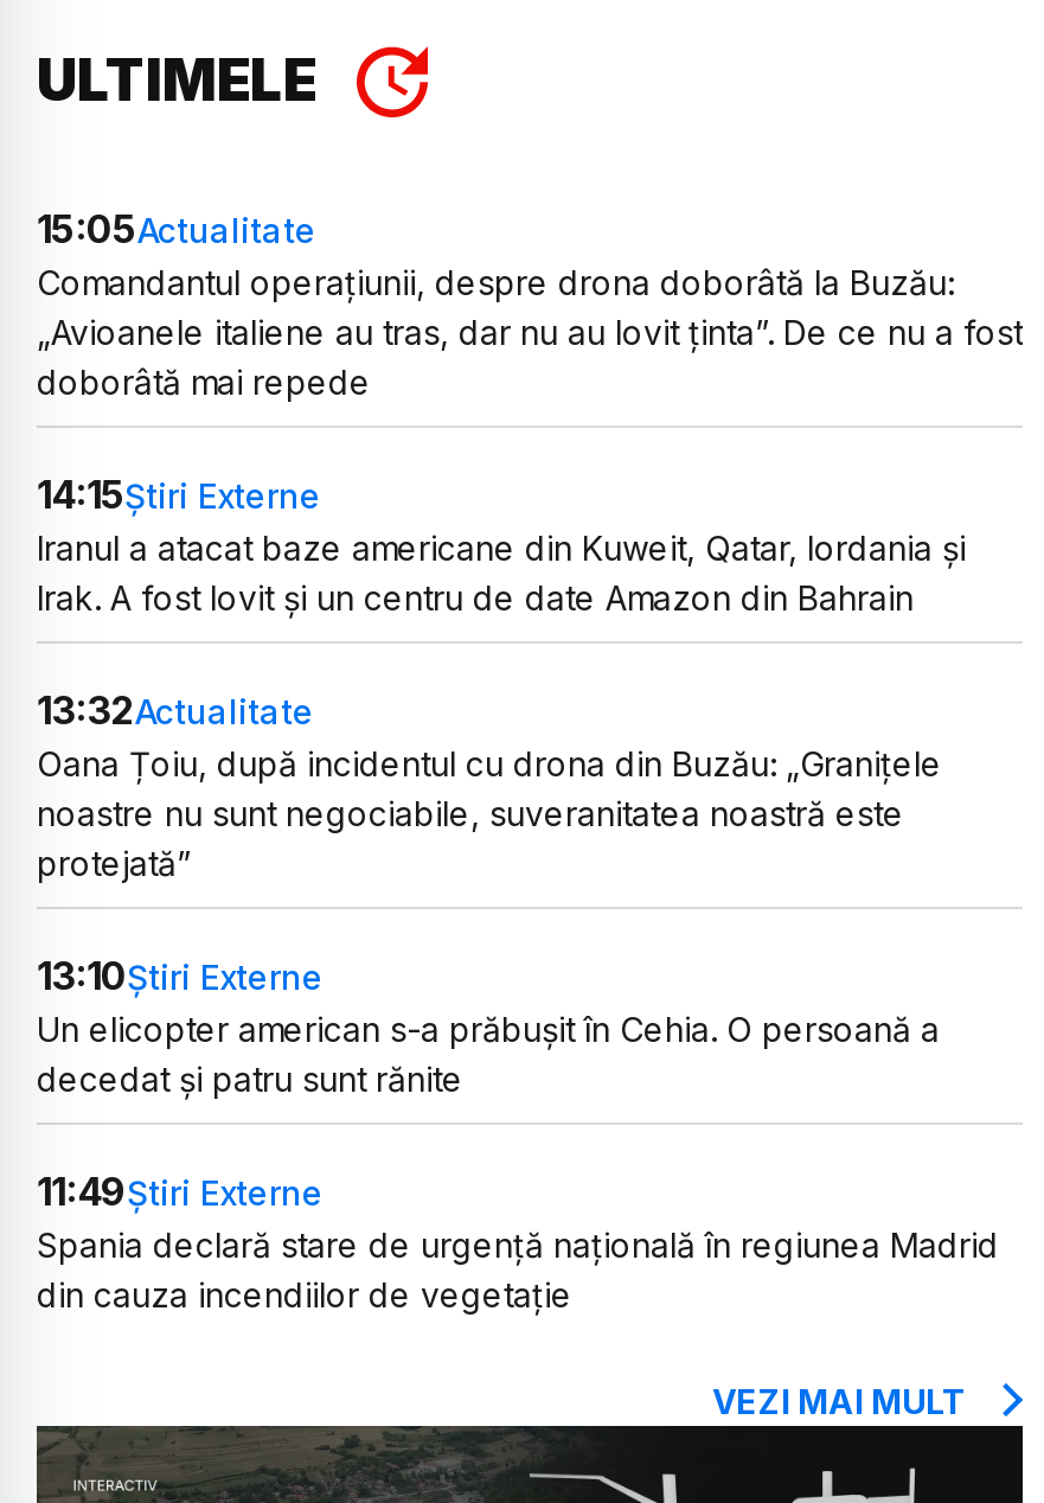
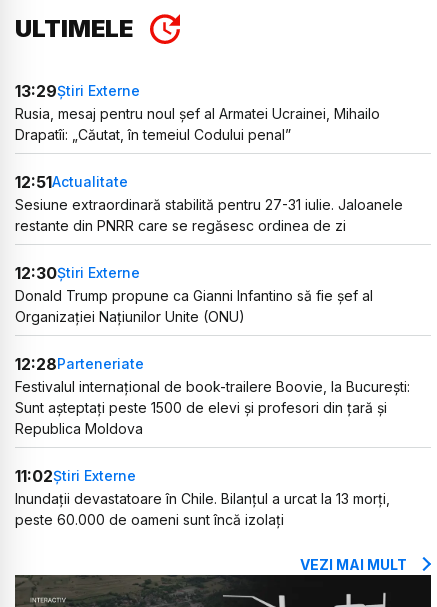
- 15:05Actualitate
- Comandantul operațiunii, despre drona doborâtă la Buzău:
- „Avioanele italiene au tras, dar nu au lovit ținta”. De ce nu a fost
- doborâtă mai repede
+ 13:29Știri Externe
+ Rusia, mesaj pentru noul șef al Armatei Ucrainei, Mihailo
+ Drapatîi: „Căutat, în temeiul Codului penal”

- 14:15Știri Externe
- Iranul a atacat baze americane din Kuweit, Qatar, Iordania și
- Irak. A fost lovit și un centru de date Amazon din Bahrain
+ 12:51Actualitate
+ Sesiune extraordinară stabilită pentru 27-31 iulie. Jaloanele
+ restante din PNRR care se regăsesc ordinea de zi

- 13:32Actualitate
- Oana Țoiu, după incidentul cu drona din Buzău: „Granițele
- noastre nu sunt negociabile, suveranitatea noastră este
- protejată”
+ 12:30Știri Externe
+ Donald Trump propune ca Gianni Infantino să fie șef al
+ Organizației Națiunilor Unite (ONU)

- 13:10Știri Externe
- Un elicopter american s-a prăbușit în Cehia. O persoană a
- decedat și patru sunt rănite
+ 12:28Parteneriate
+ Festivalul internațional de book-trailere Boovie, la București:
+ Sunt așteptați peste 1500 de elevi și profesori din țară și
+ Republica Moldova

- 11:49Știri Externe
- Spania declară stare de urgență națională în regiunea Madrid
- din cauza incendiilor de vegetație
+ 11:02Știri Externe
+ Inundații devastatoare în Chile. Bilanțul a urcat la 13 morți,
+ peste 60.000 de oameni sunt încă izolați
